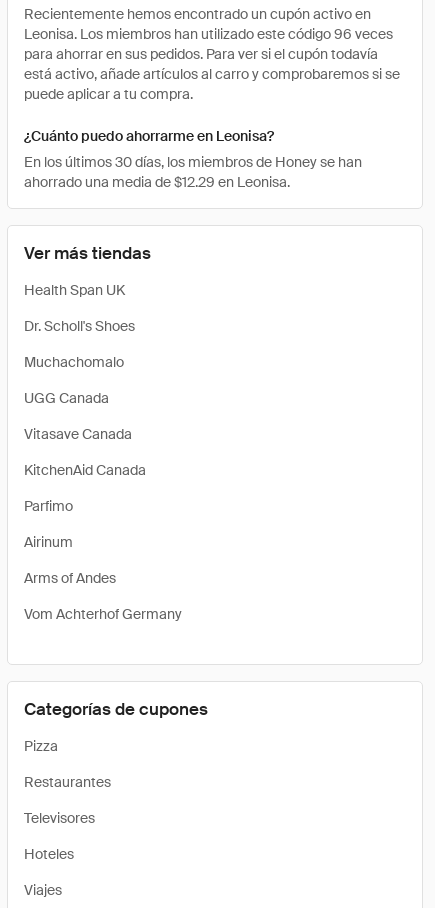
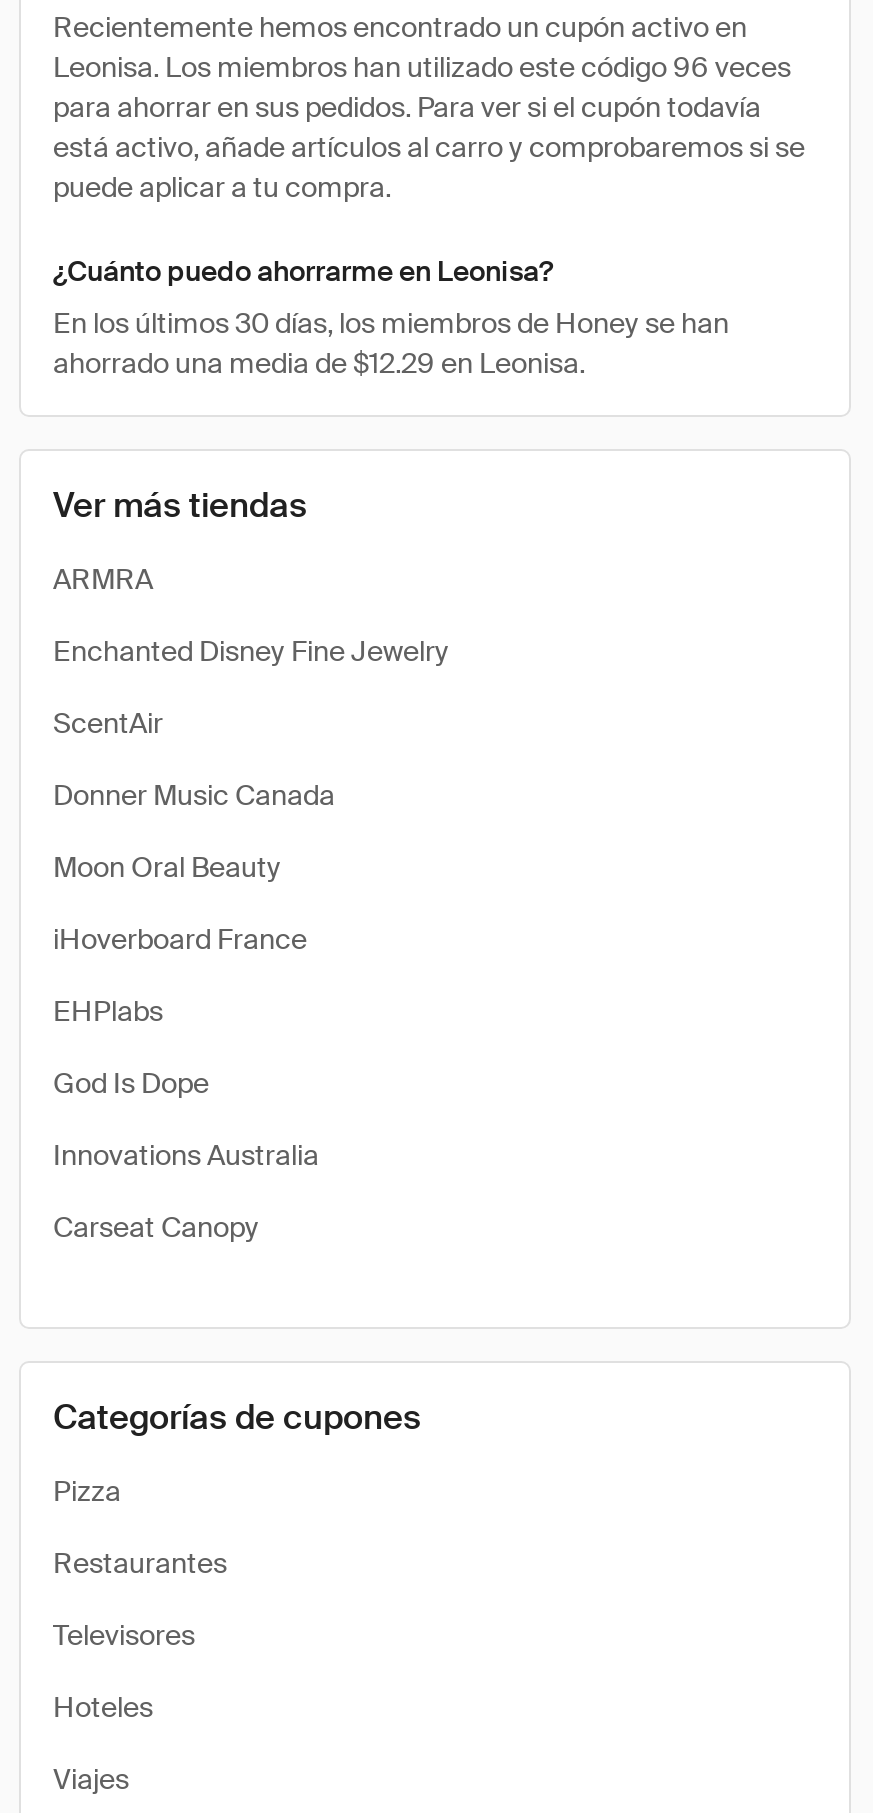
- Health Span UK
+ ARMRA

- Dr. Scholl's Shoes
+ Enchanted Disney Fine Jewelry

- Muchachomalo
+ ScentAir

- UGG Canada
+ Donner Music Canada

- Vitasave Canada
+ Moon Oral Beauty

- KitchenAid Canada
+ iHoverboard France

- Parfimo
+ EHPlabs

- Airinum
+ God Is Dope

- Arms of Andes
+ Innovations Australia

- Vom Achterhof Germany
+ Carseat Canopy
